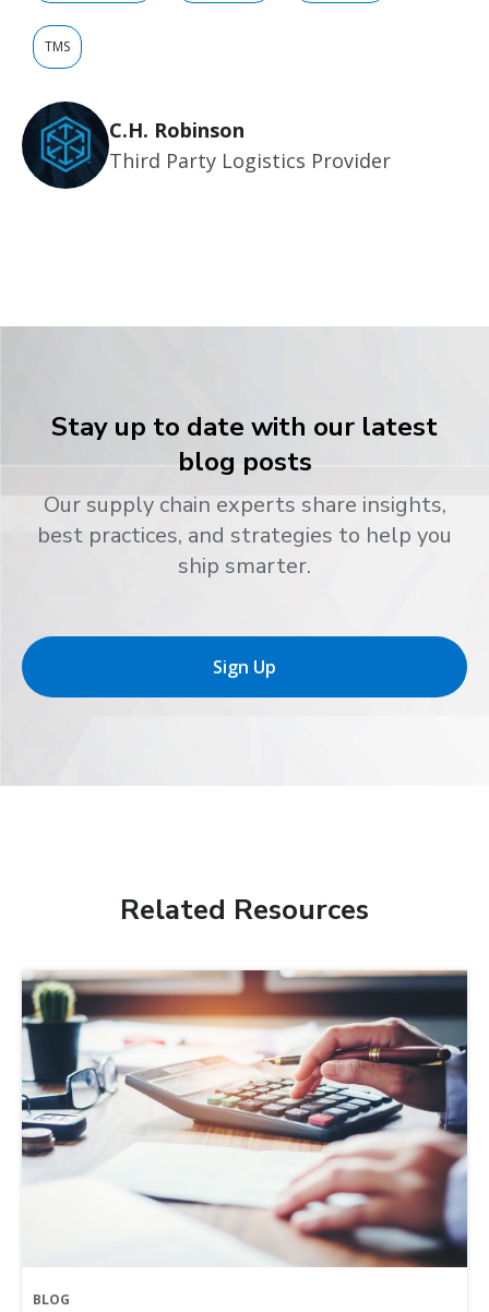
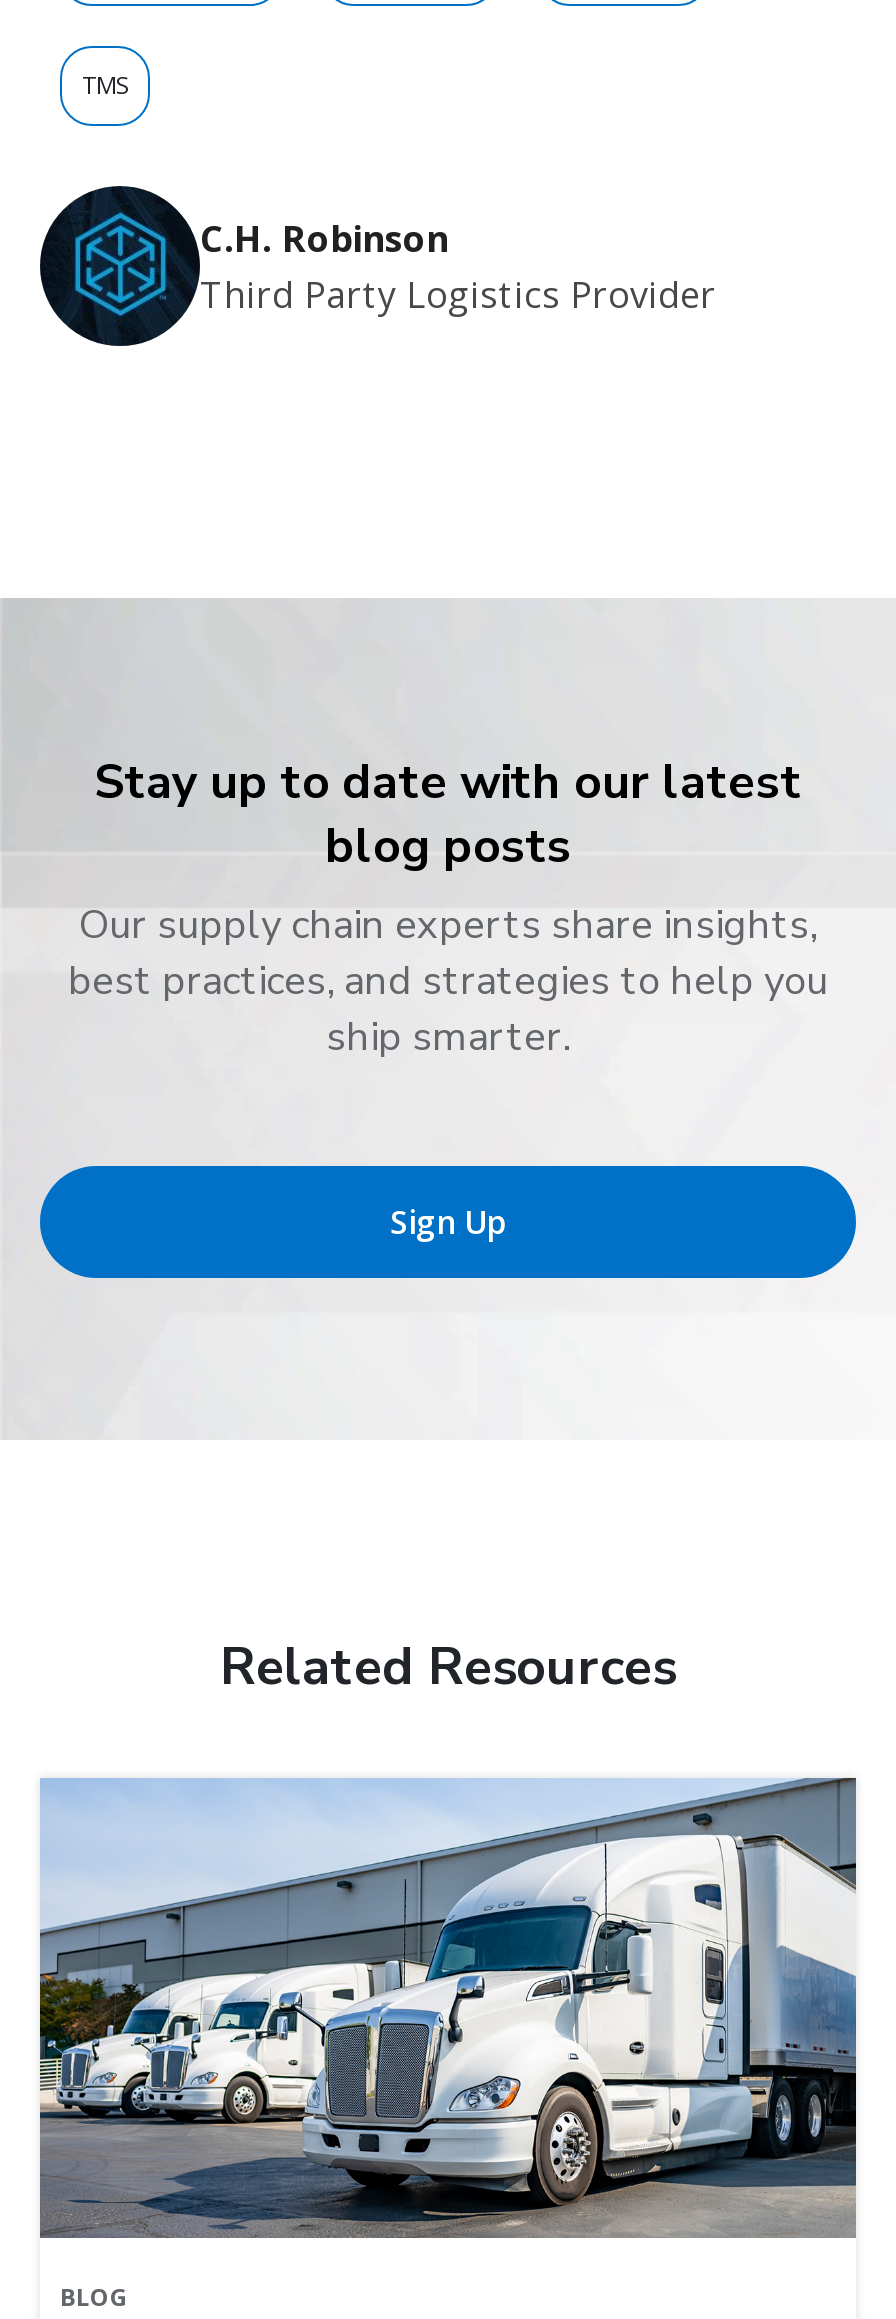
- [image]
+ [image]
